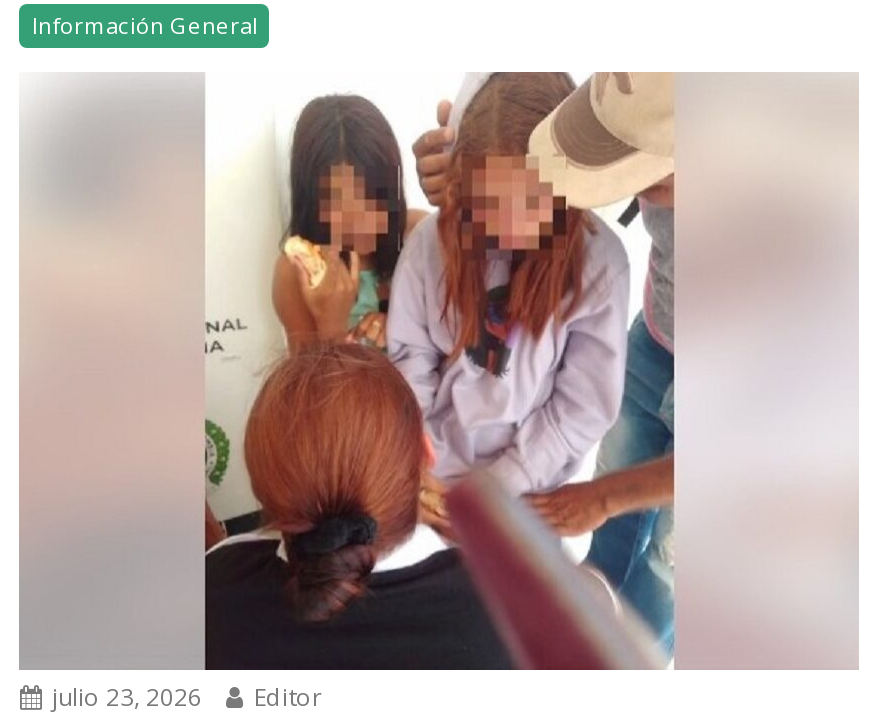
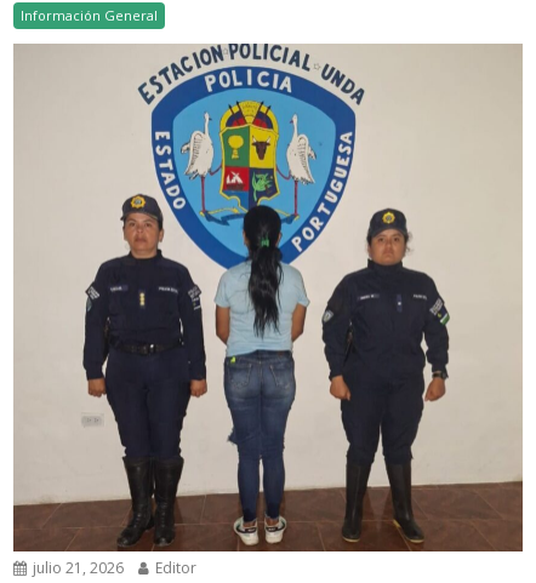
- [image]
- julio 23, 2026 Editor
+ [image]
+ julio 21, 2026 Editor
